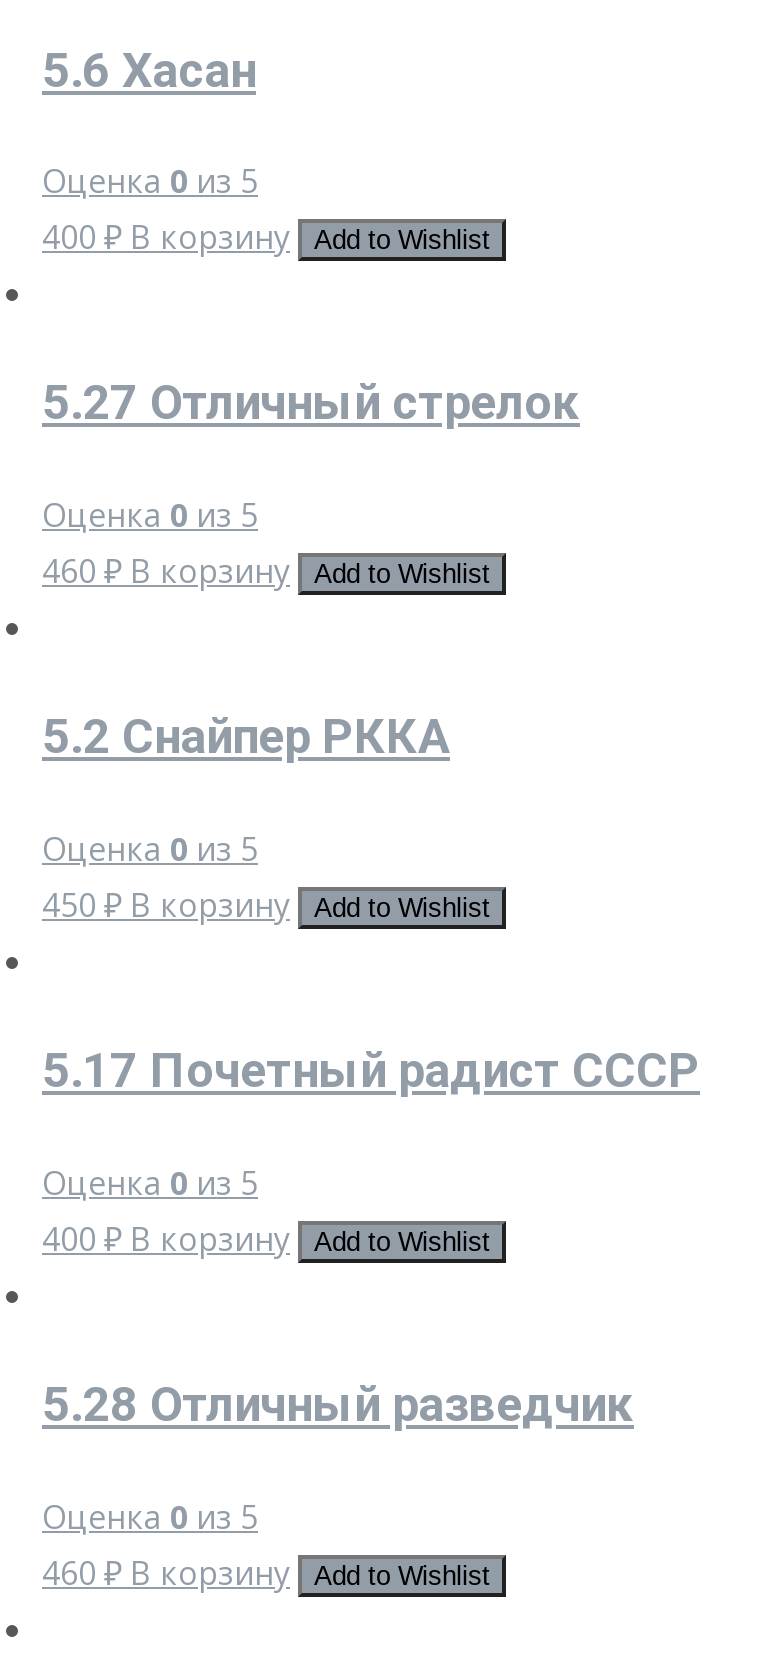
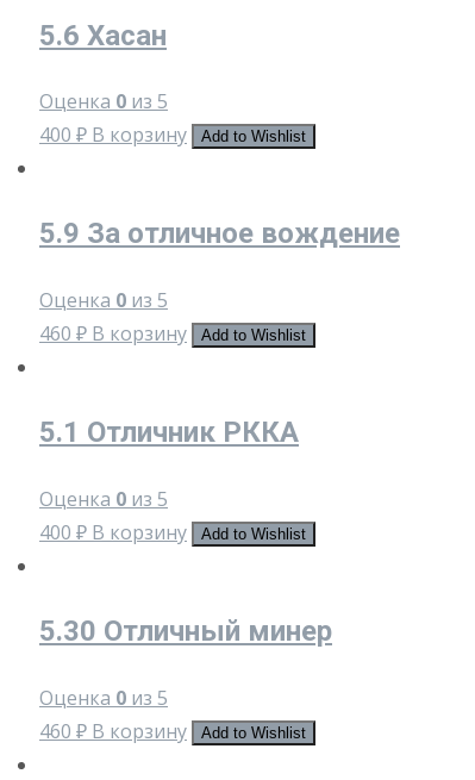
- 5.27 Отличный стрелок
+ 5.9 За отличное вождение

- 5.2 Снайпер РККА
- Оценка 0 из 5
- 450 ₽ В корзину
- Add to Wishlist
- 5.17 Почетный радист СССР
+ 5.1 Отличник РККА

- 5.28 Отличный разведчик
+ 5.30 Отличный минер
